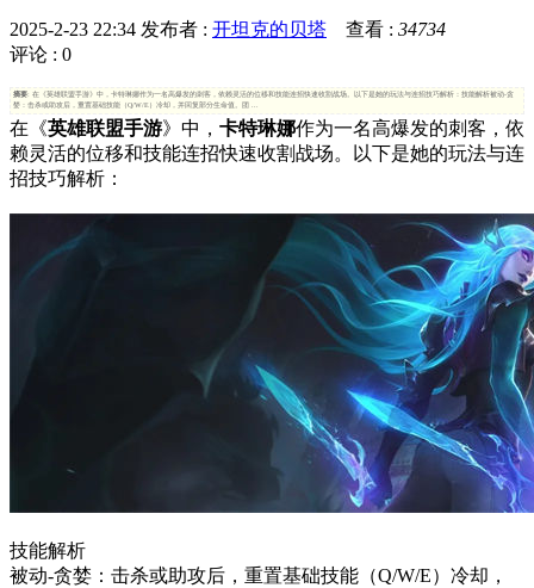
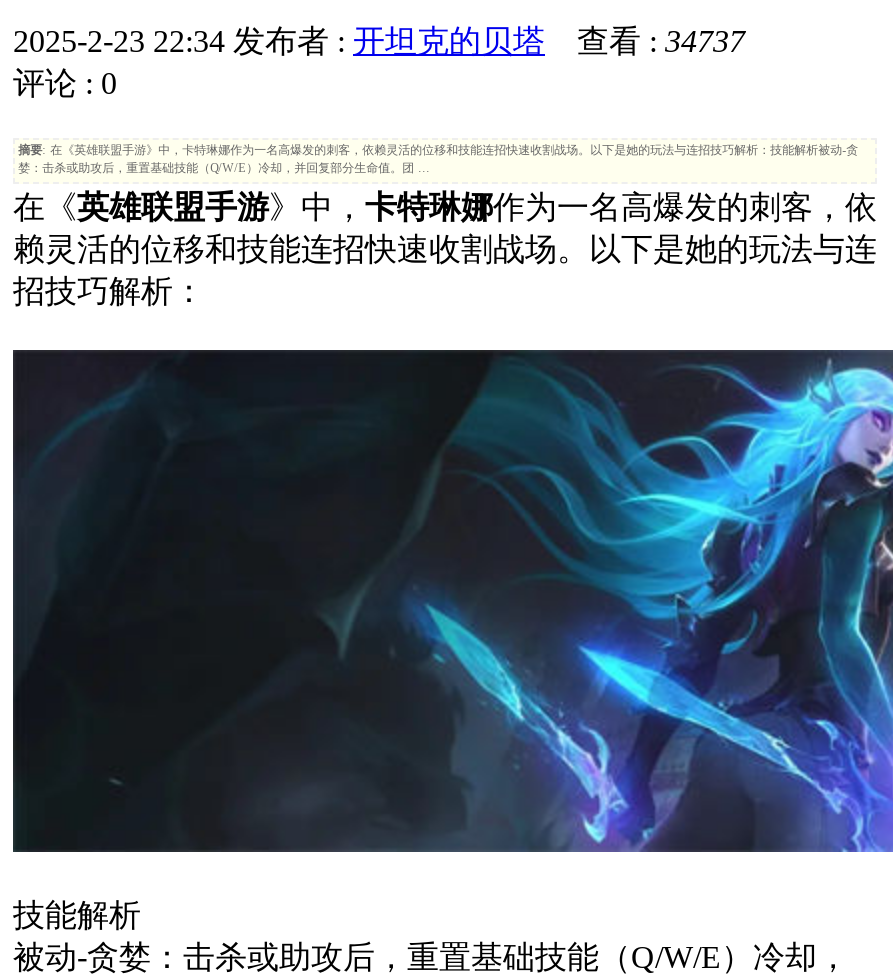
- 2025-2-23 22:34 发布者 :开坦克的贝塔 查看 : 34734
+ 2025-2-23 22:34 发布者 :开坦克的贝塔 查看 : 34737
